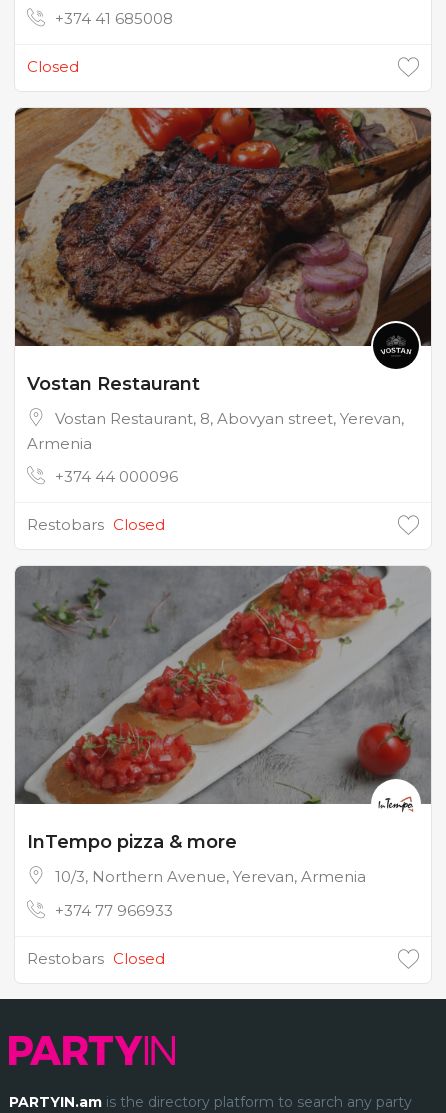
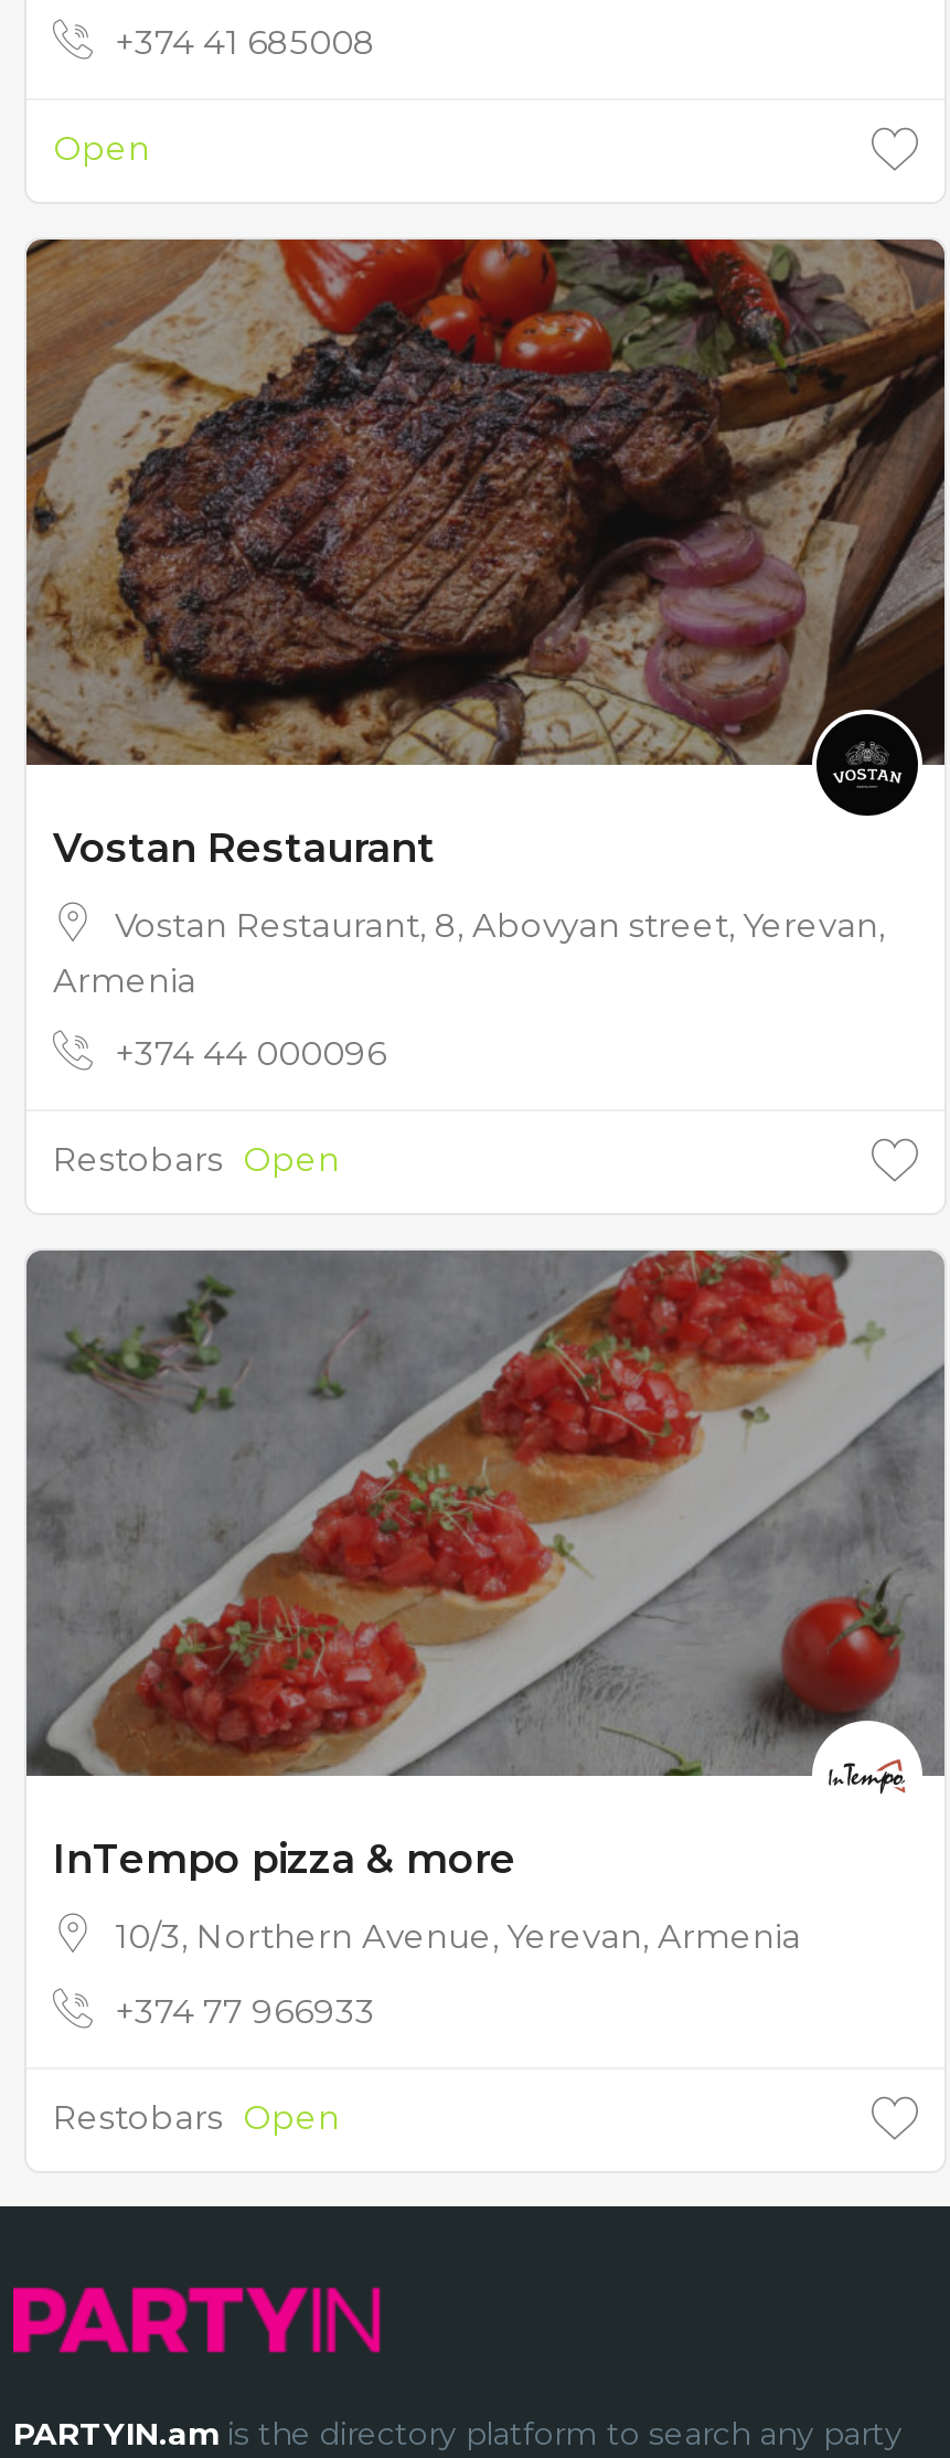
- Closed
+ Open

- Restobars Closed
+ Restobars Open

- Restobars Closed
+ Restobars Open
